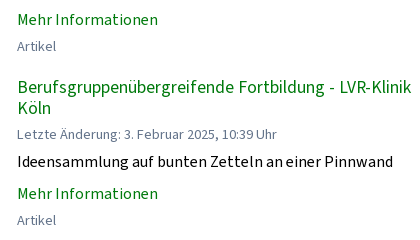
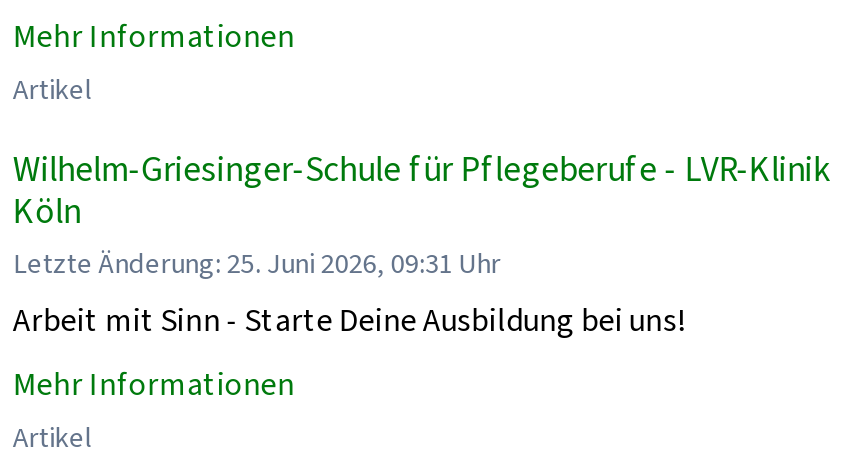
- Berufsgruppenübergreifende Fortbildung - LVR-Klinik
+ Wilhelm-Griesinger-Schule für Pflegeberufe - LVR-Klinik

- Letzte Änderung: 3. Februar 2025, 10:39 Uhr
- Ideensammlung auf bunten Zetteln an einer Pinnwand
+ Letzte Änderung: 25. Juni 2026, 09:31 Uhr
+ Arbeit mit Sinn - Starte Deine Ausbildung bei uns!
